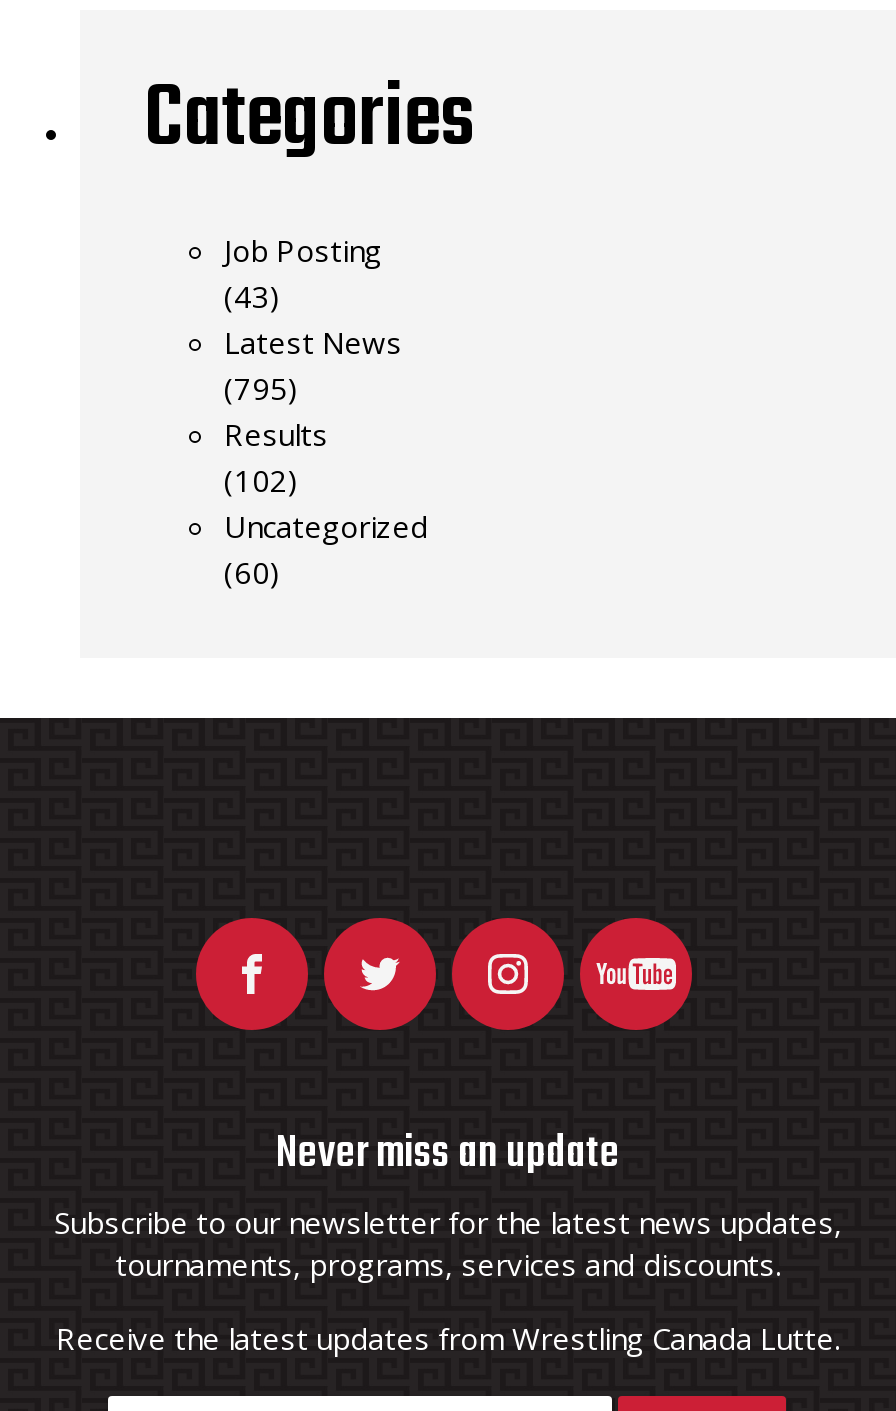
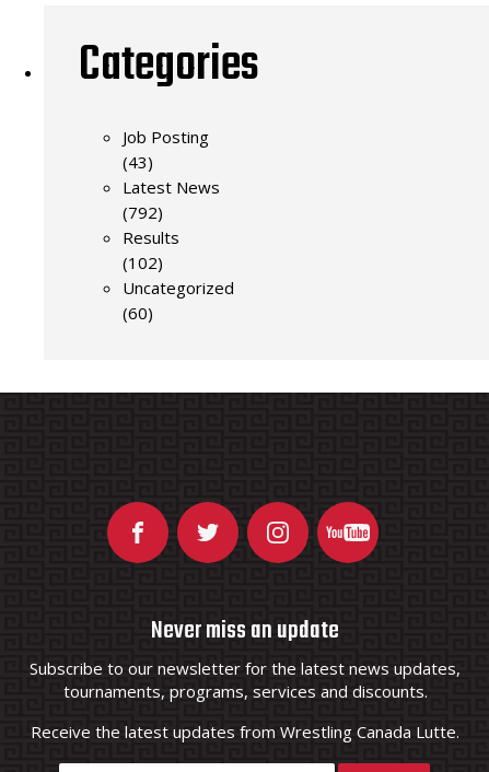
- (795)
+ (792)
